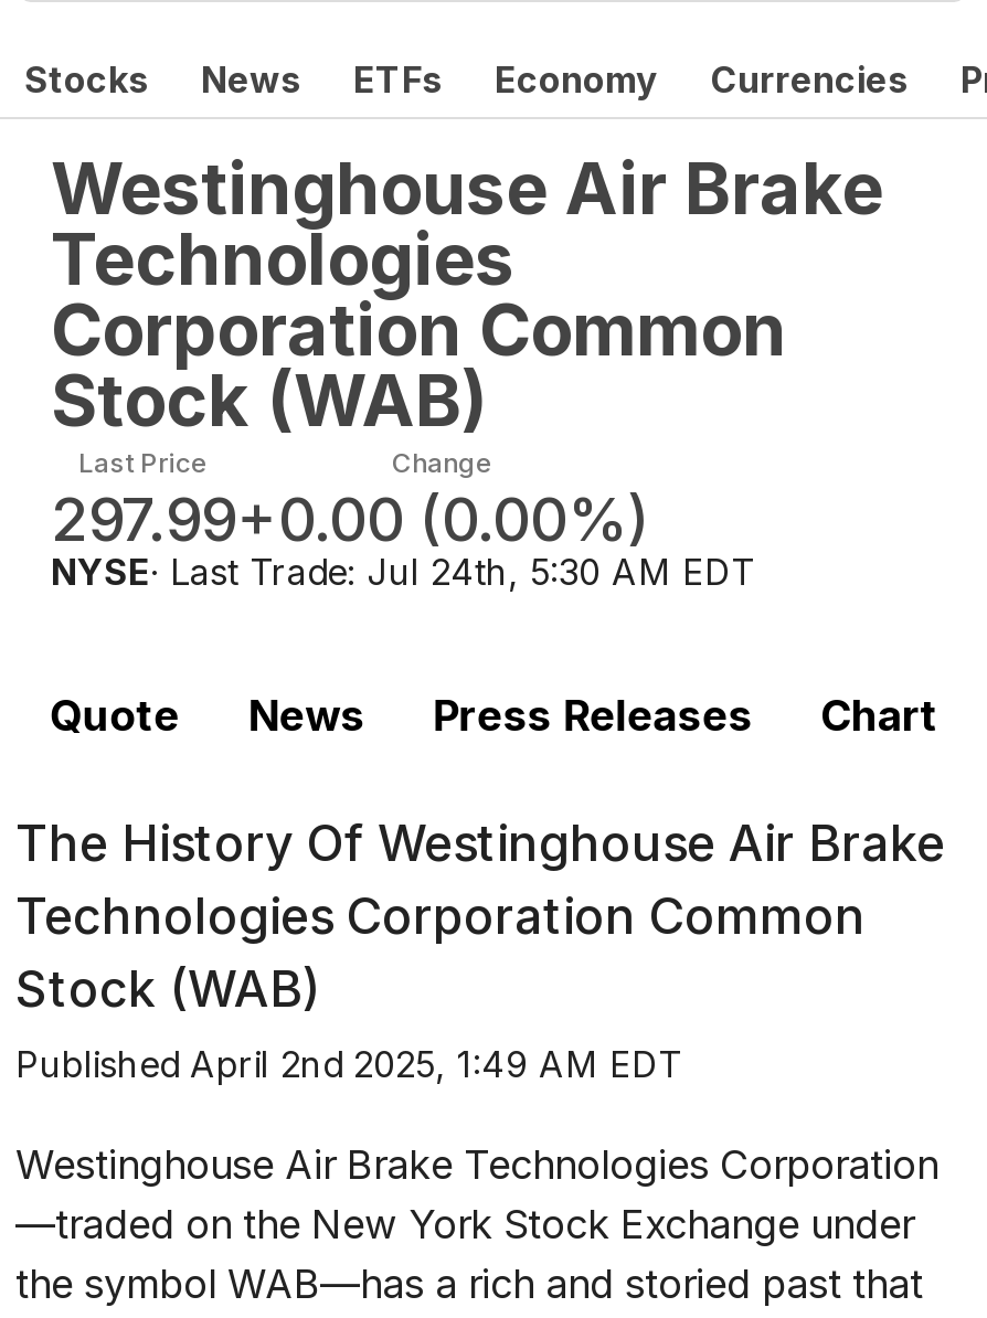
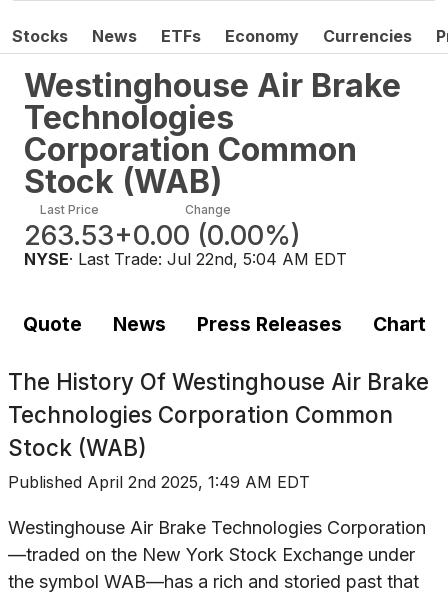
- 297.99 +0.00 (0.00%)
+ 263.53 +0.00 (0.00%)

- NYSE · Last Trade: Jul 24th, 5:30 AM EDT
+ NYSE · Last Trade: Jul 22nd, 5:04 AM EDT
